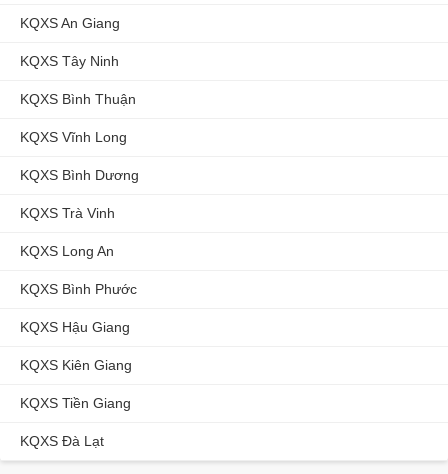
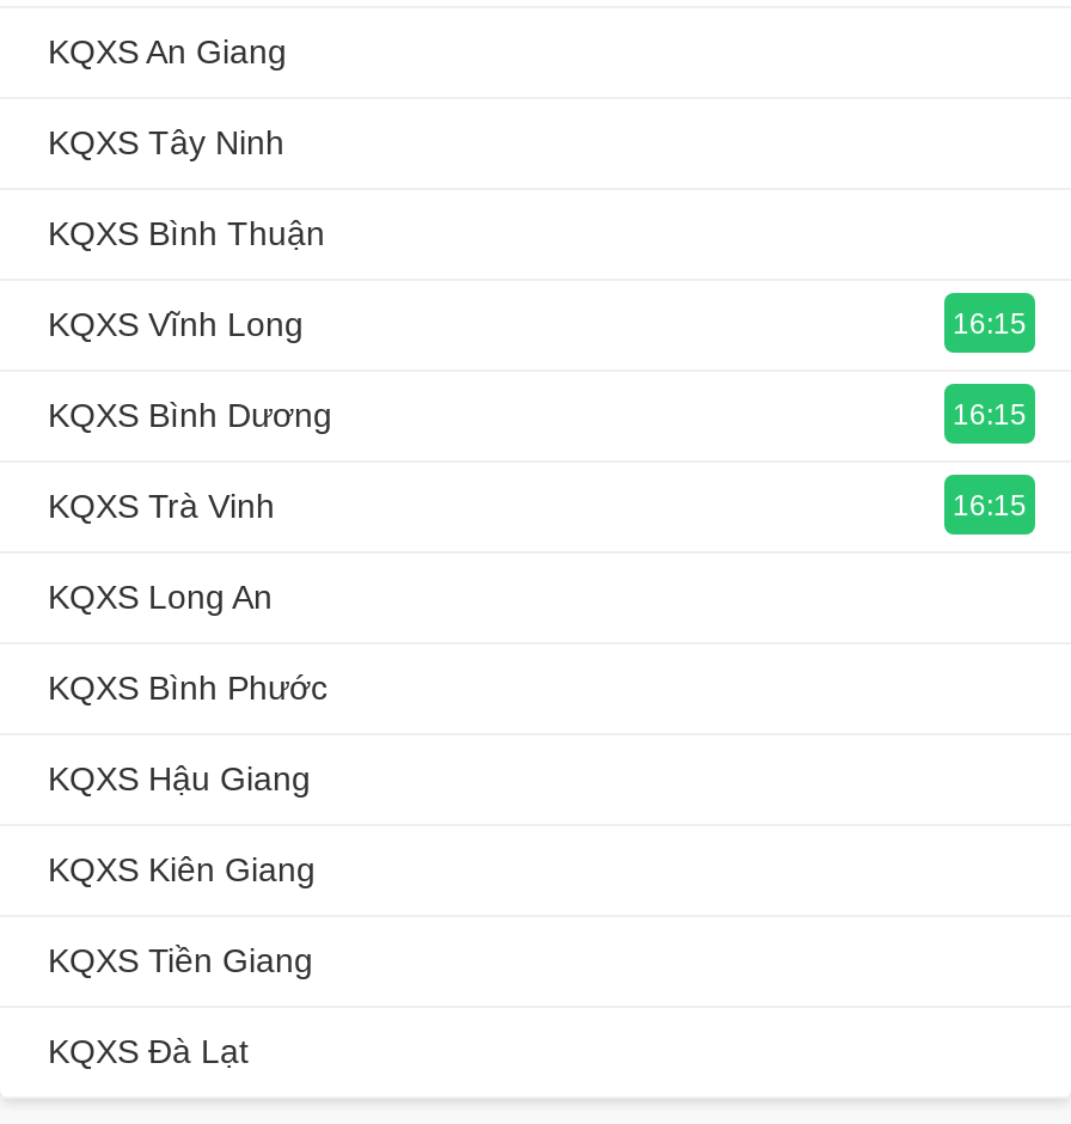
+ 16:15

+ 16:15

+ 16:15
